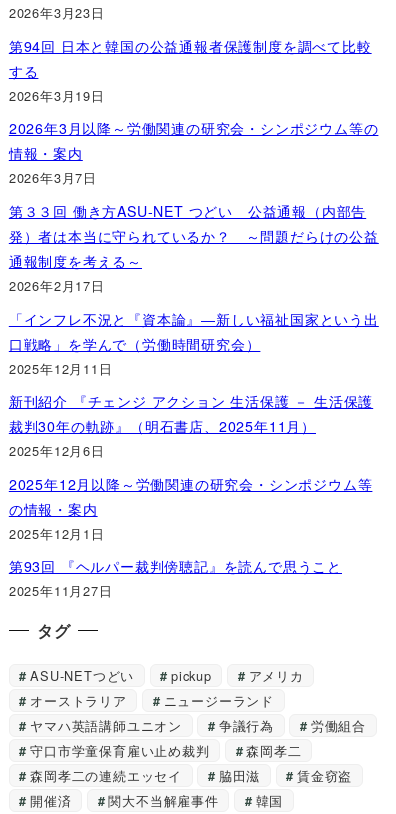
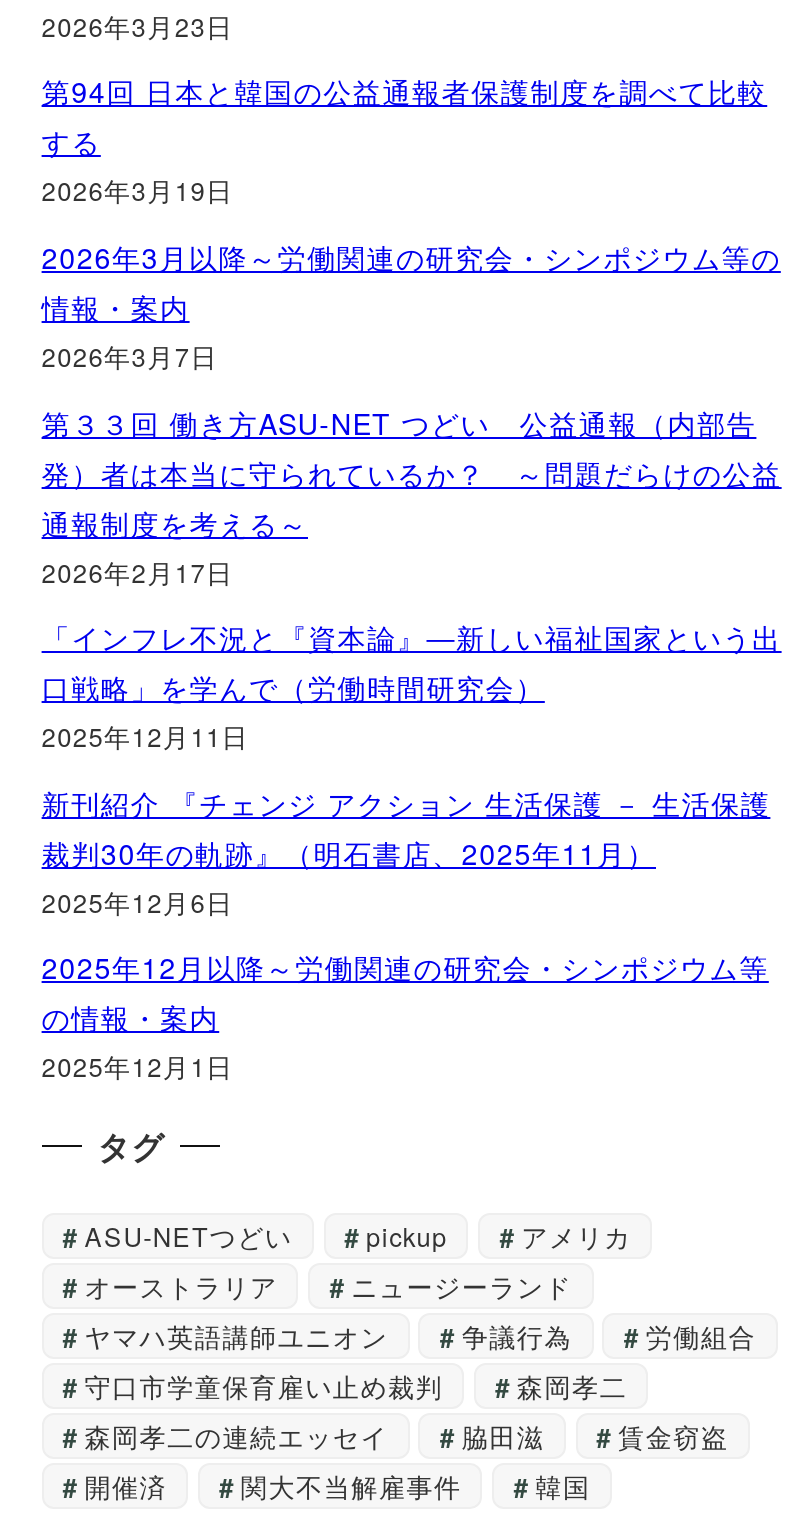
- 第93回 『ヘルパー裁判傍聴記』を読んで思うこと
- 2025年11月27日
